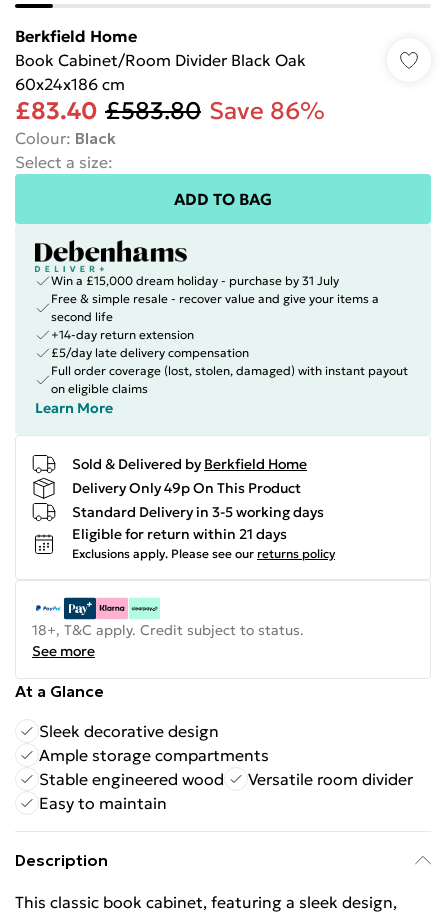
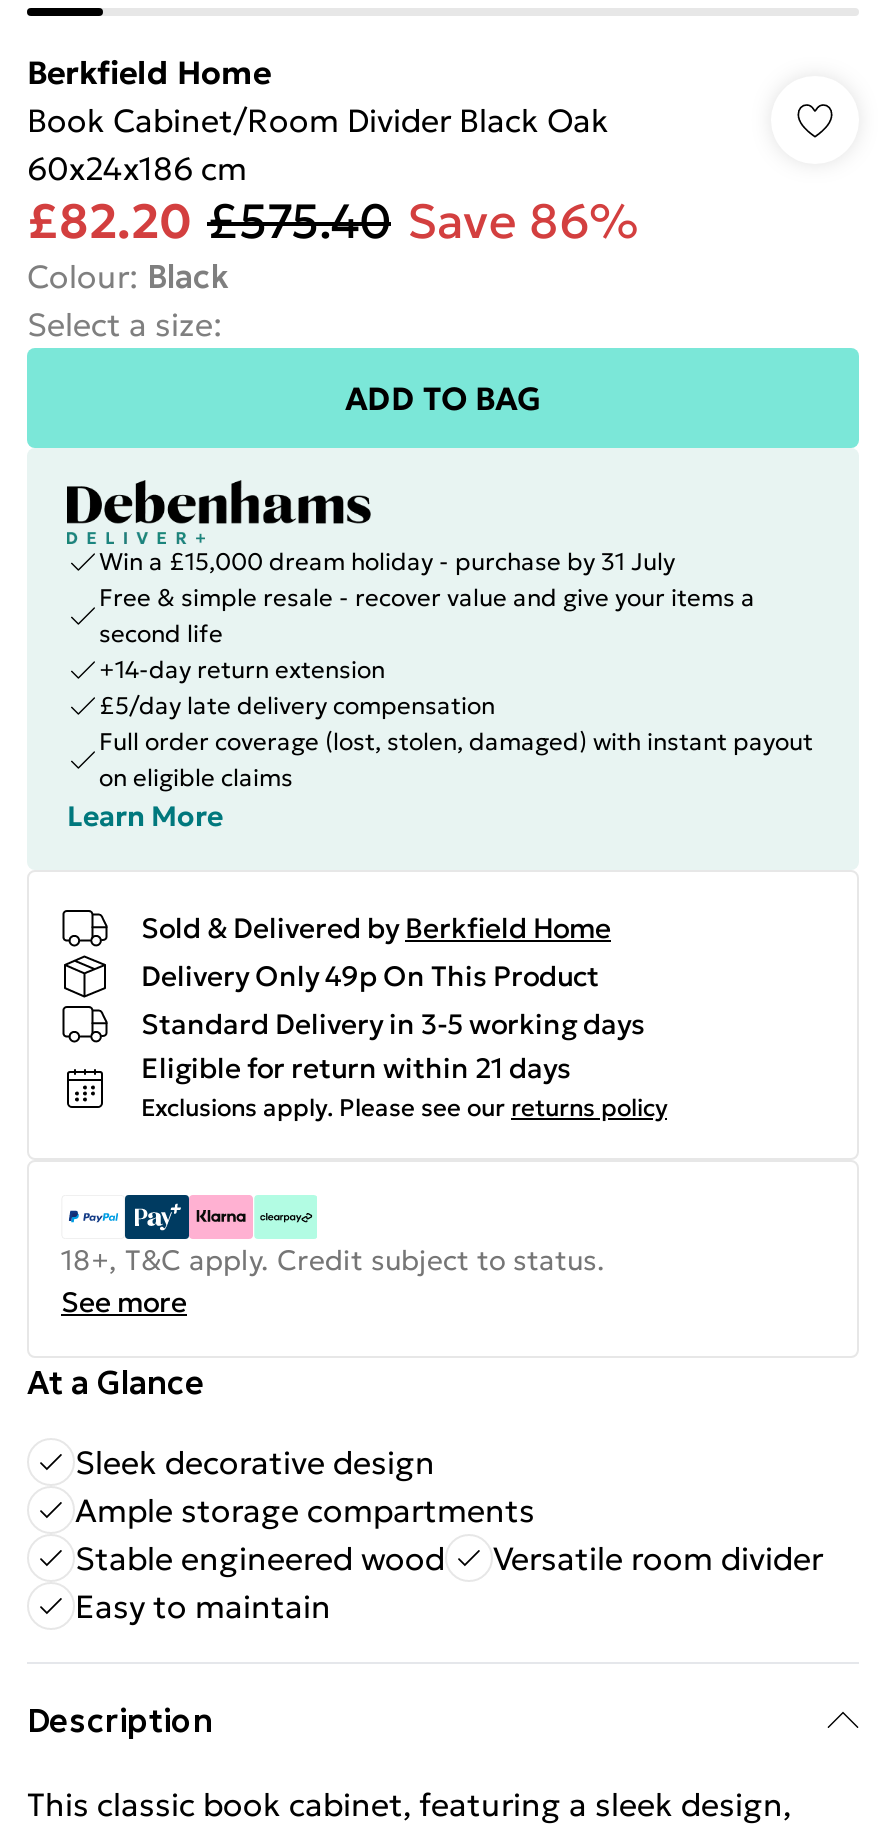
- £83.40 £583.80 Save 86%
+ £82.20 £575.40 Save 86%
